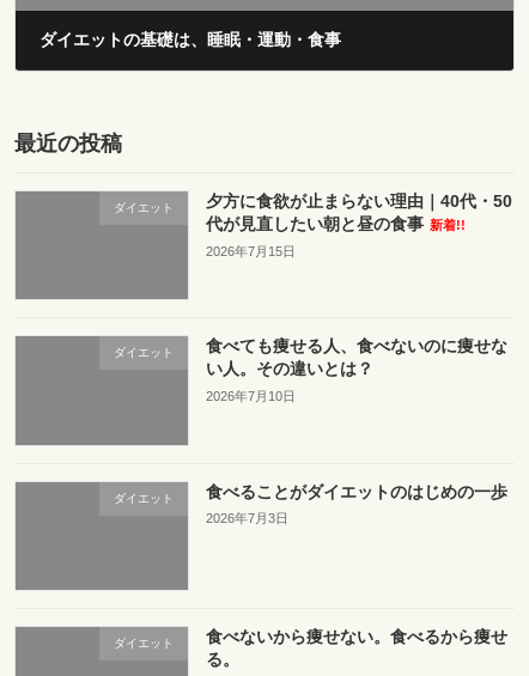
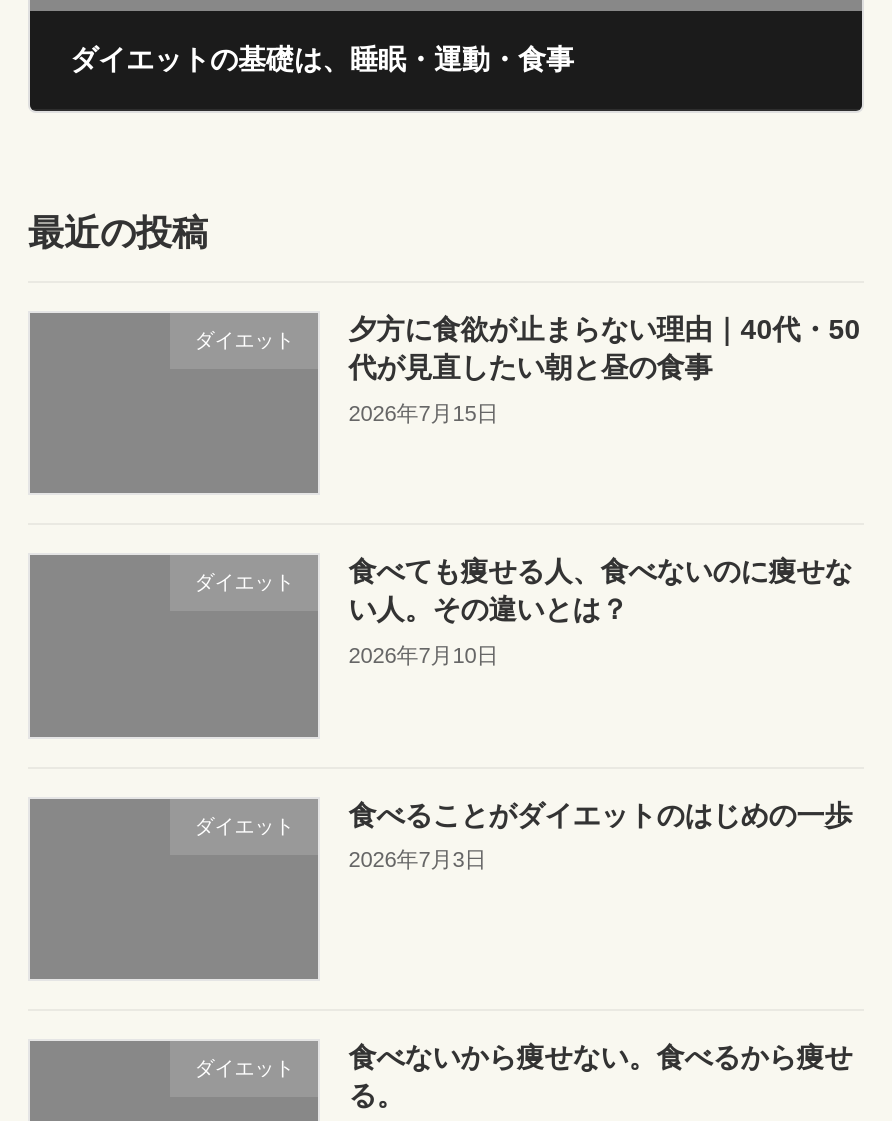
- 代が見直したい朝と昼の食事 新着!!
+ 代が見直したい朝と昼の食事
